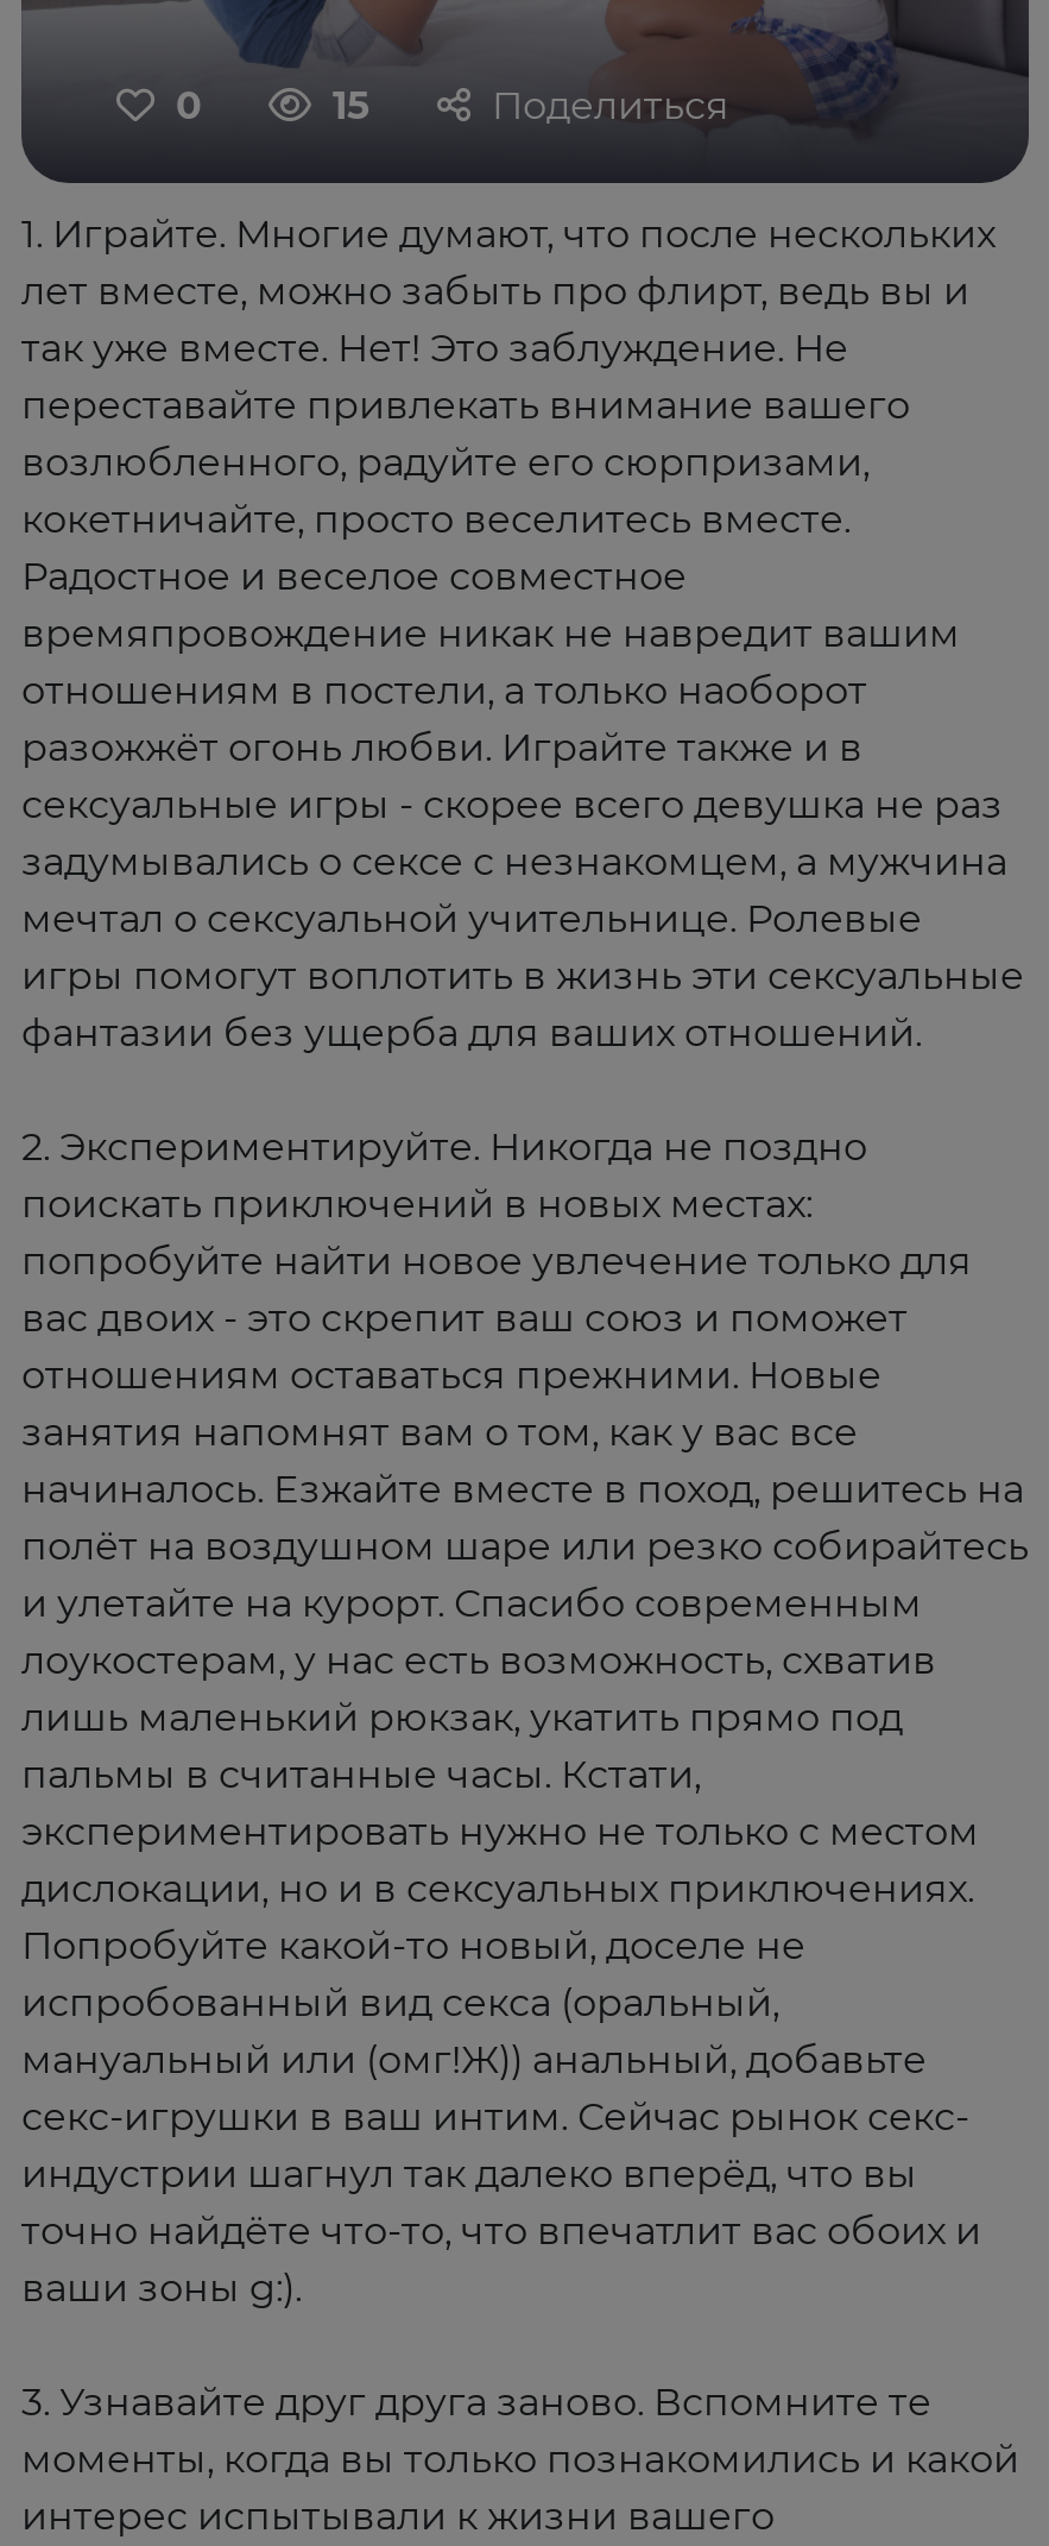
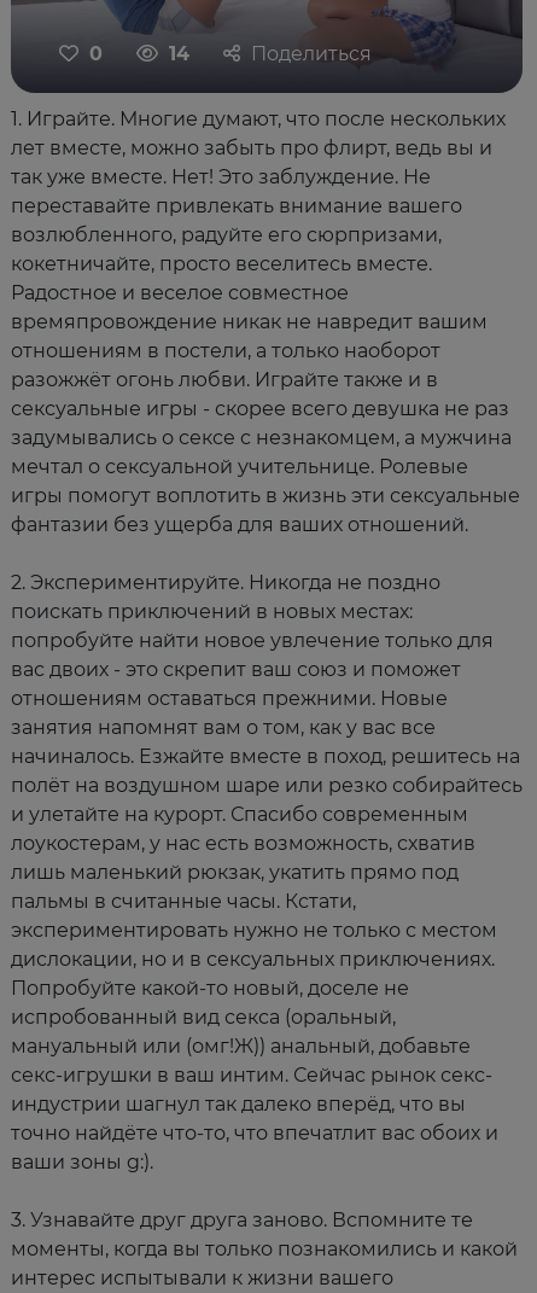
- 15
+ 14
